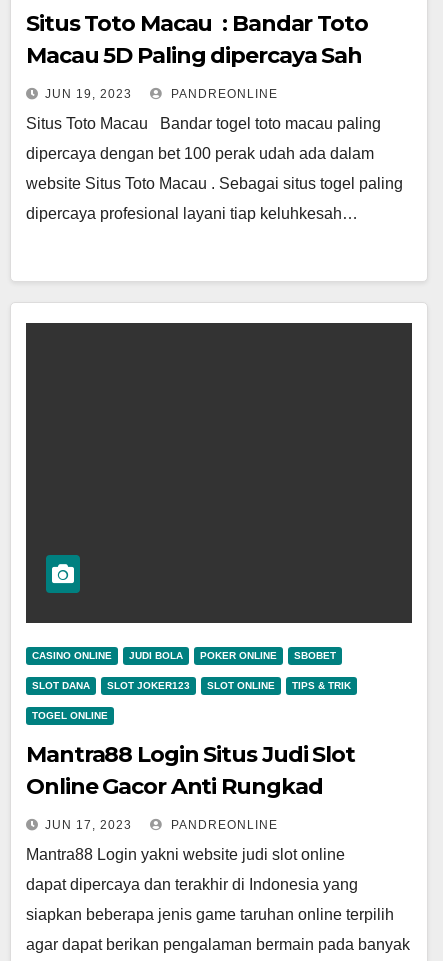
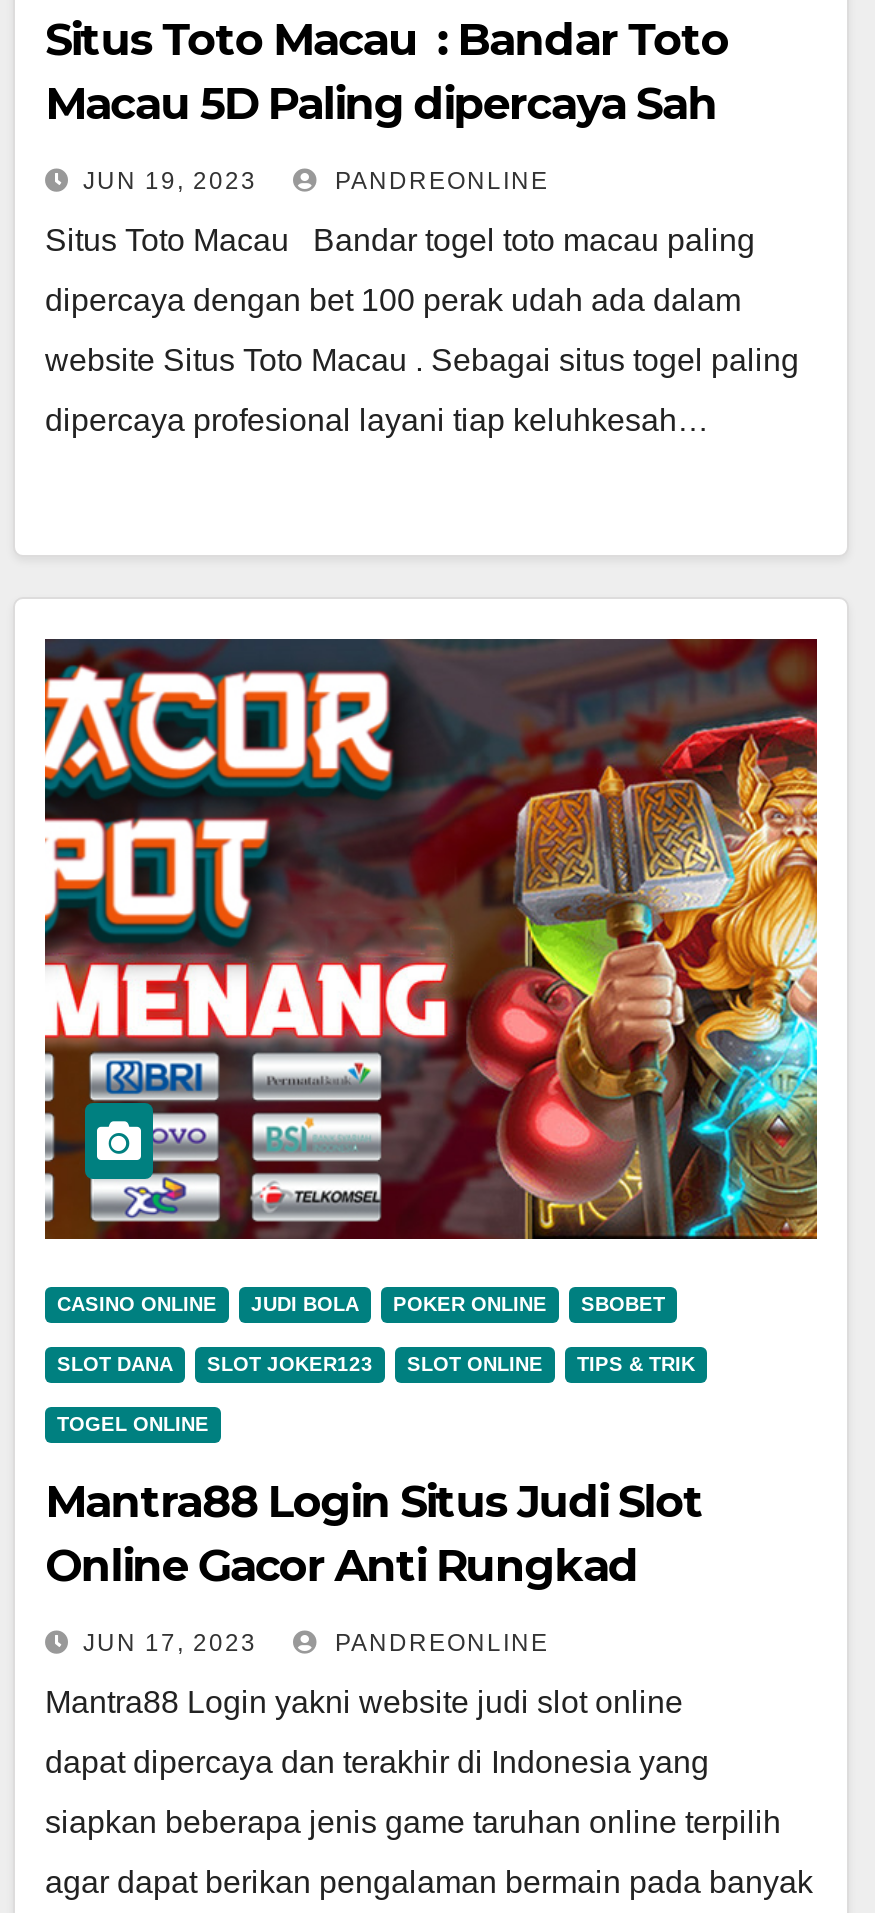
+ [image]
